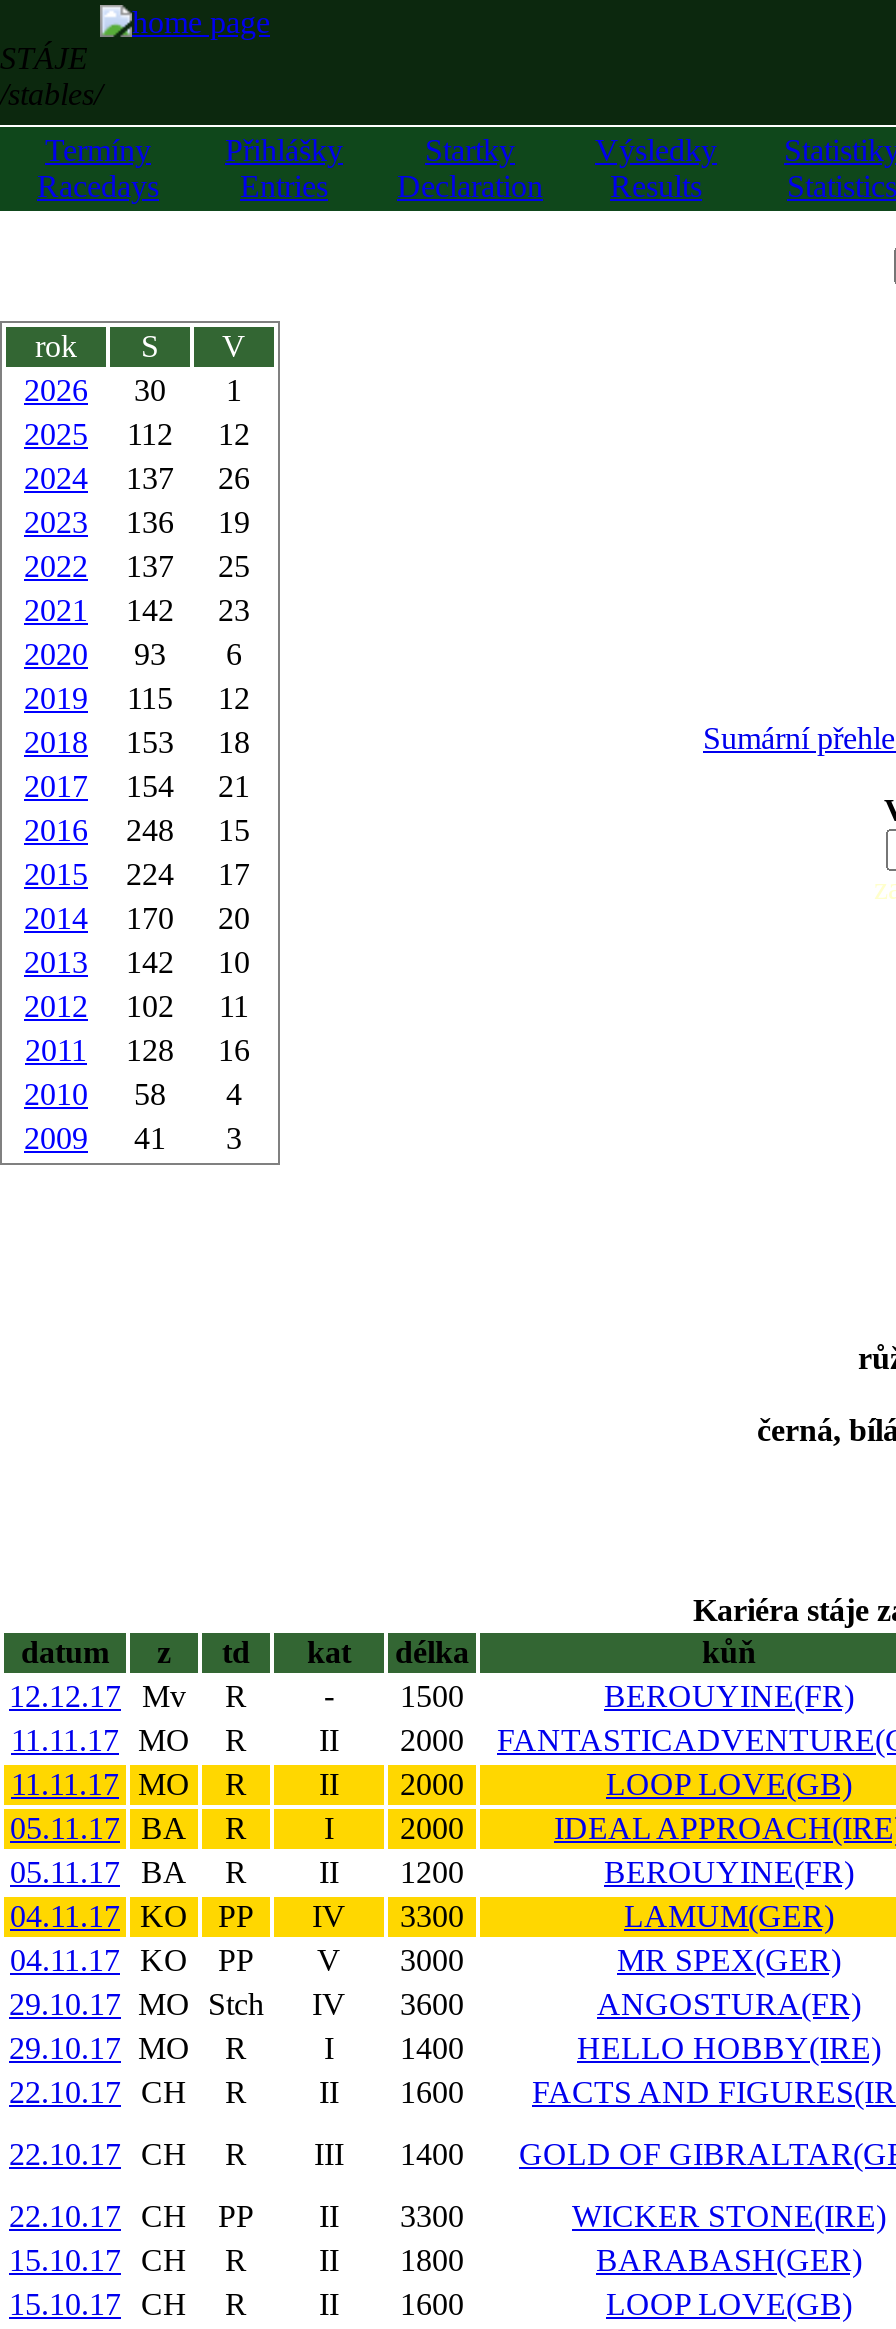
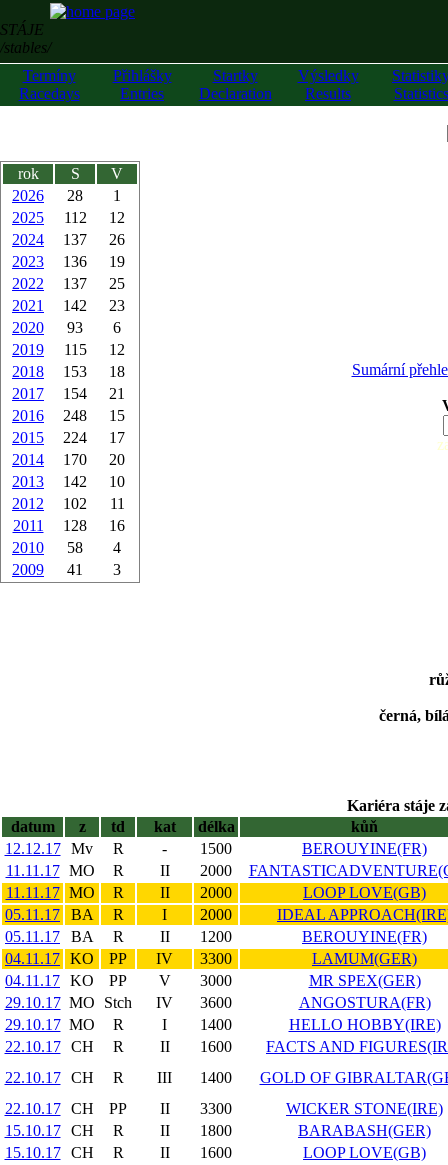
- 2026 30 1
+ 2026 28 1
